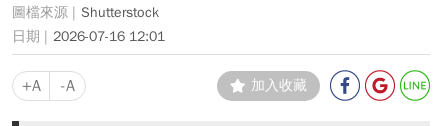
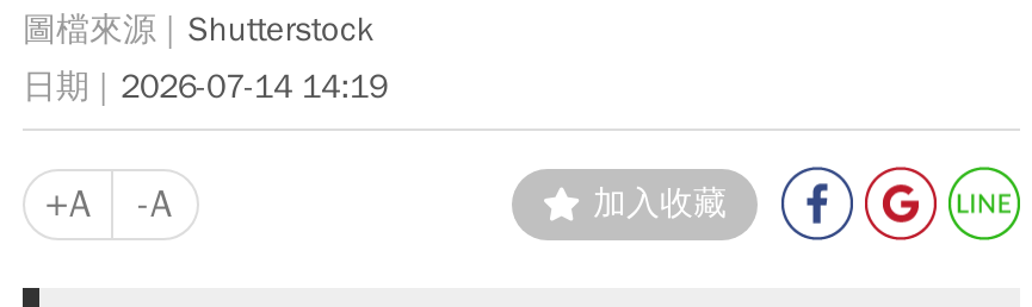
- 2026-07-16 12:01
+ 2026-07-14 14:19
